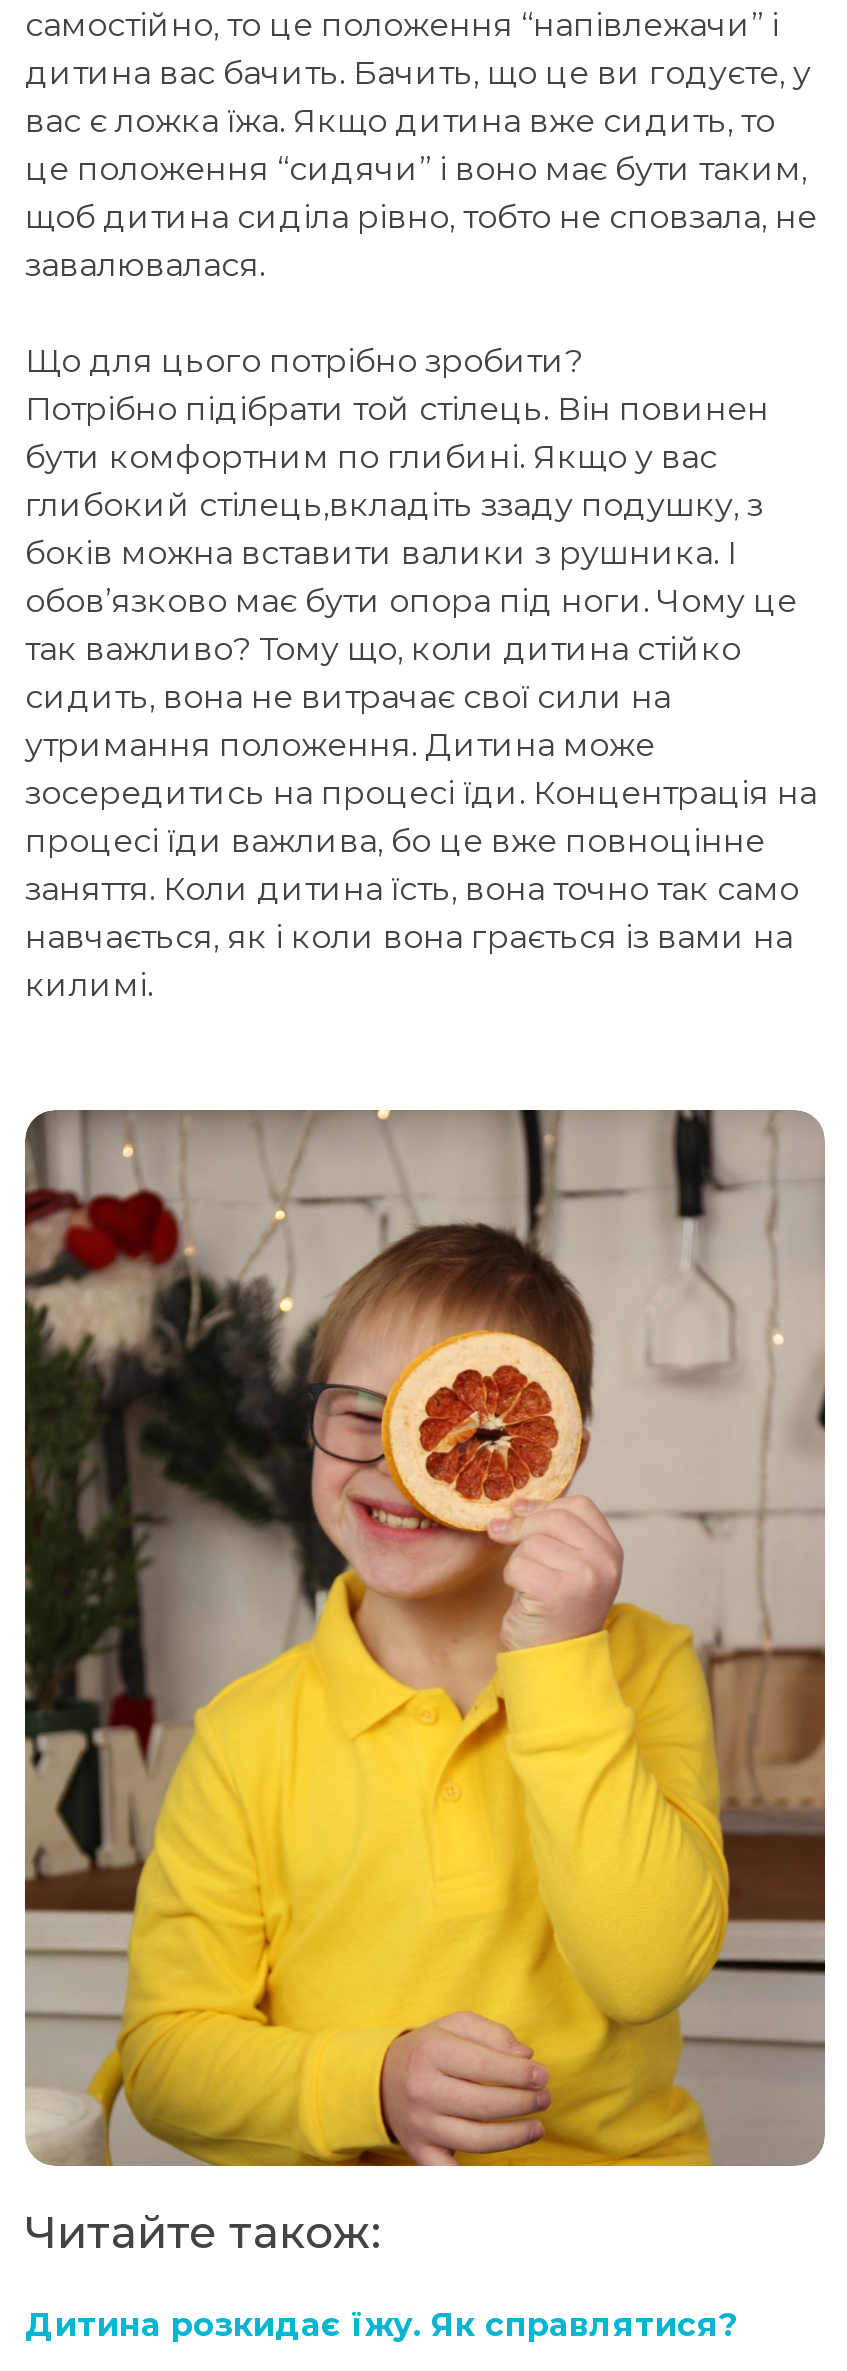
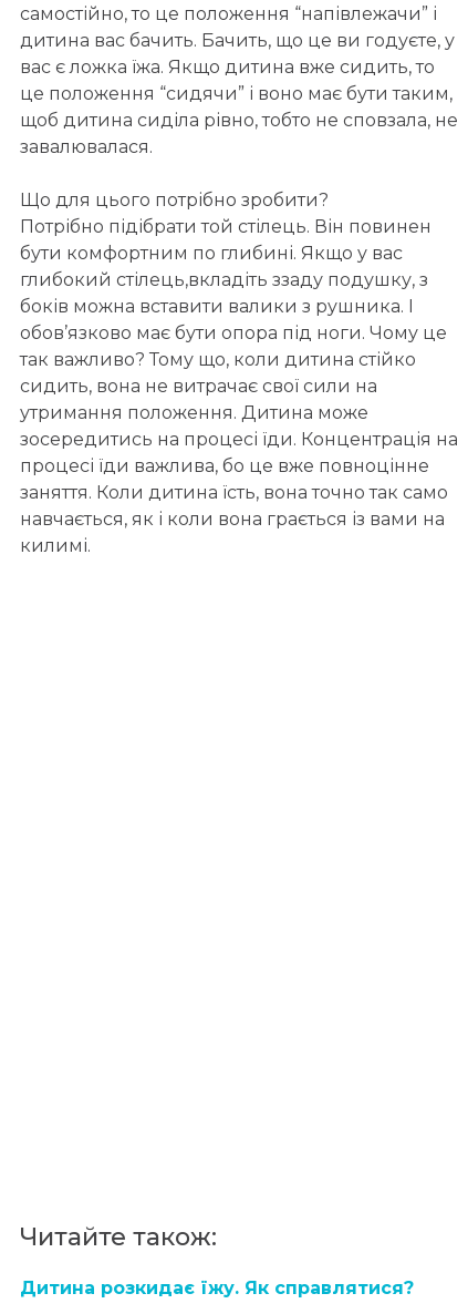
- [image]
